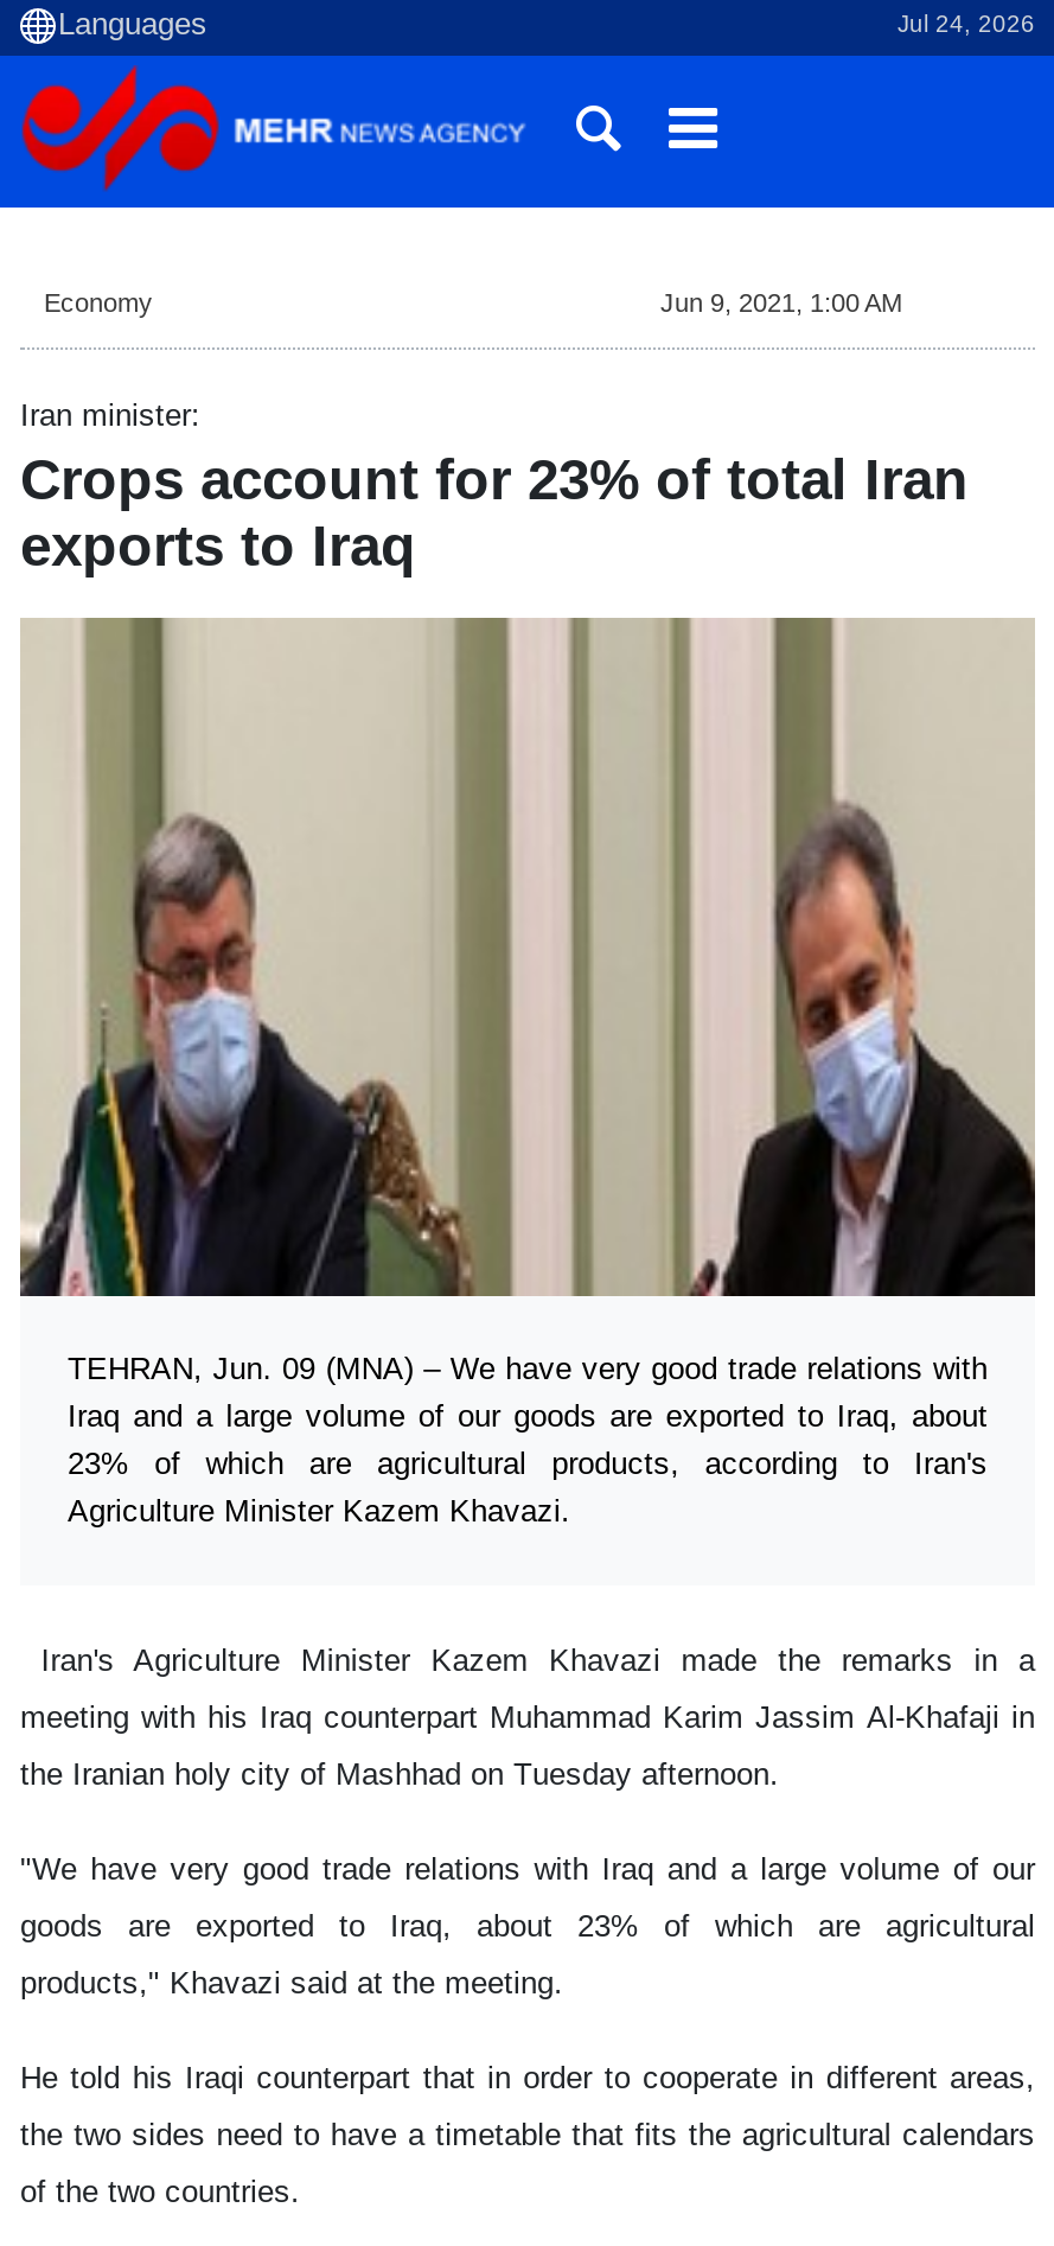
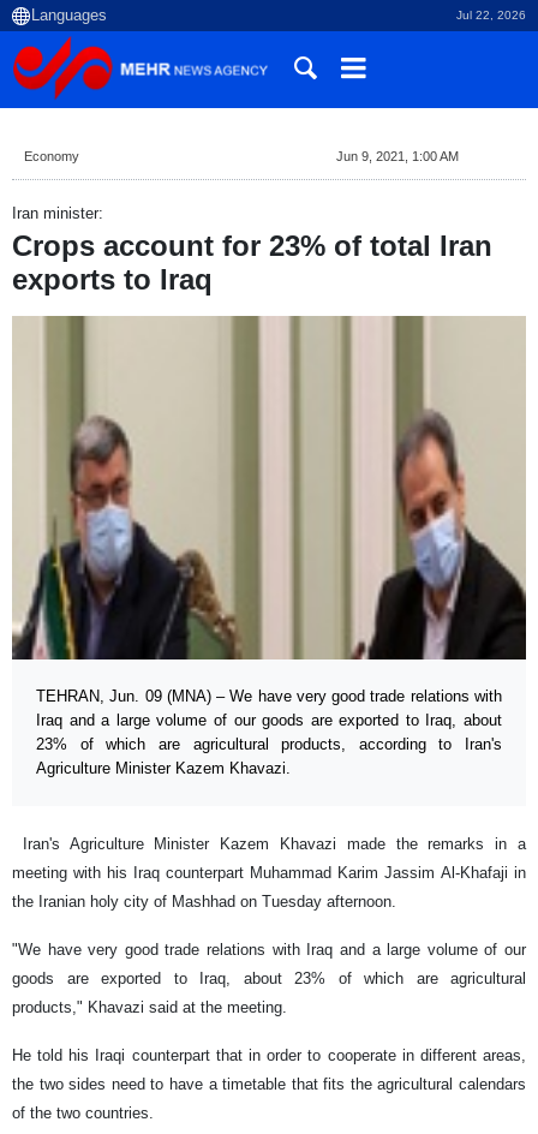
- Jul 24, 2026
+ Jul 22, 2026
